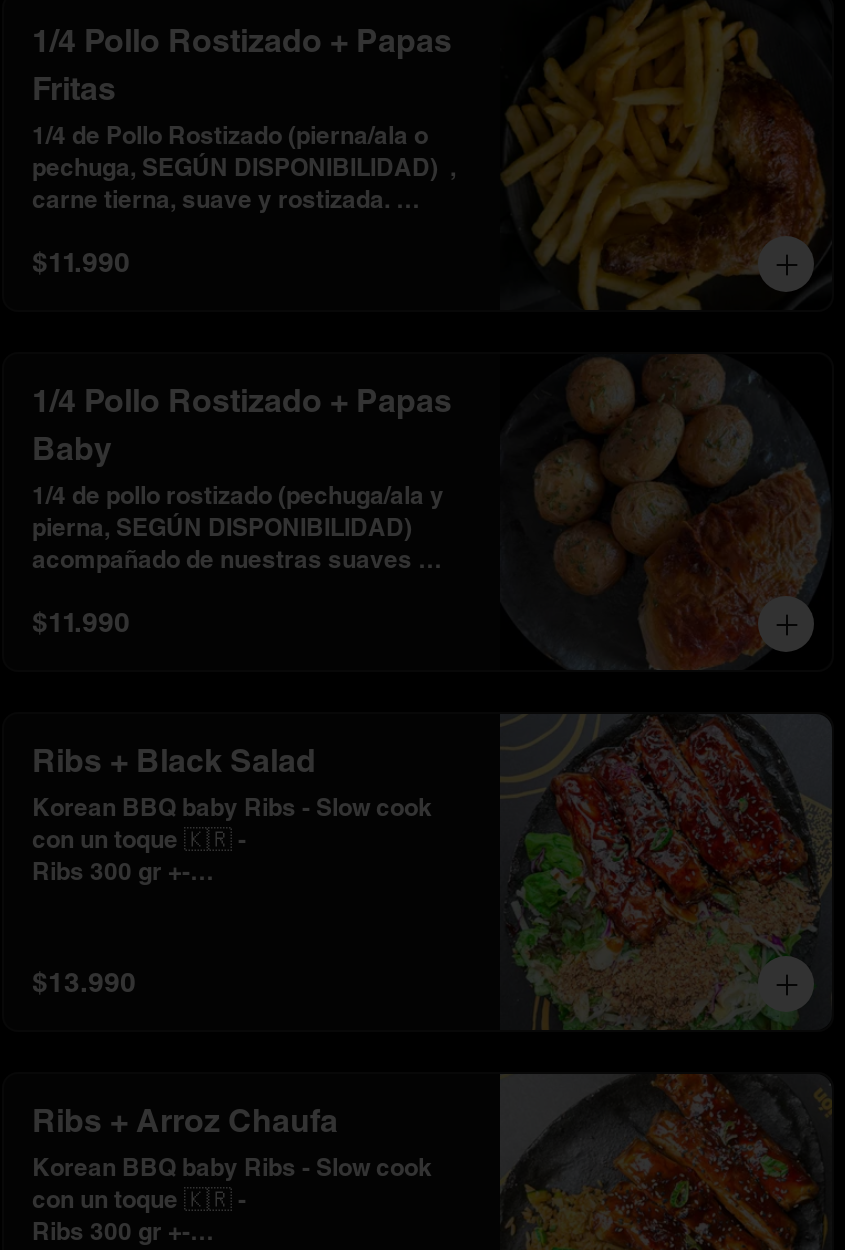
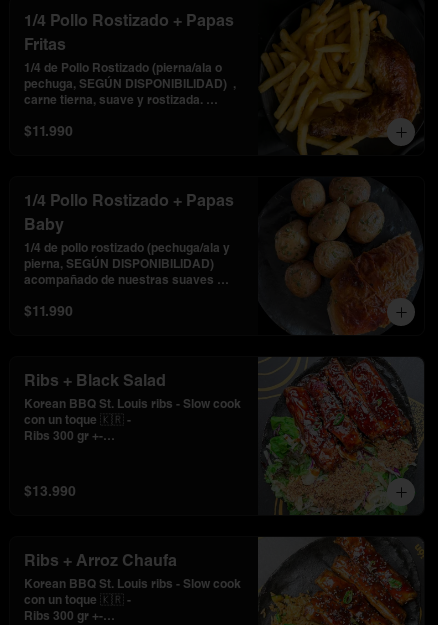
- Korean BBQ baby Ribs - Slow cook
+ Korean BBQ St. Louis ribs - Slow cook

- Korean BBQ baby Ribs - Slow cook
+ Korean BBQ St. Louis ribs - Slow cook
